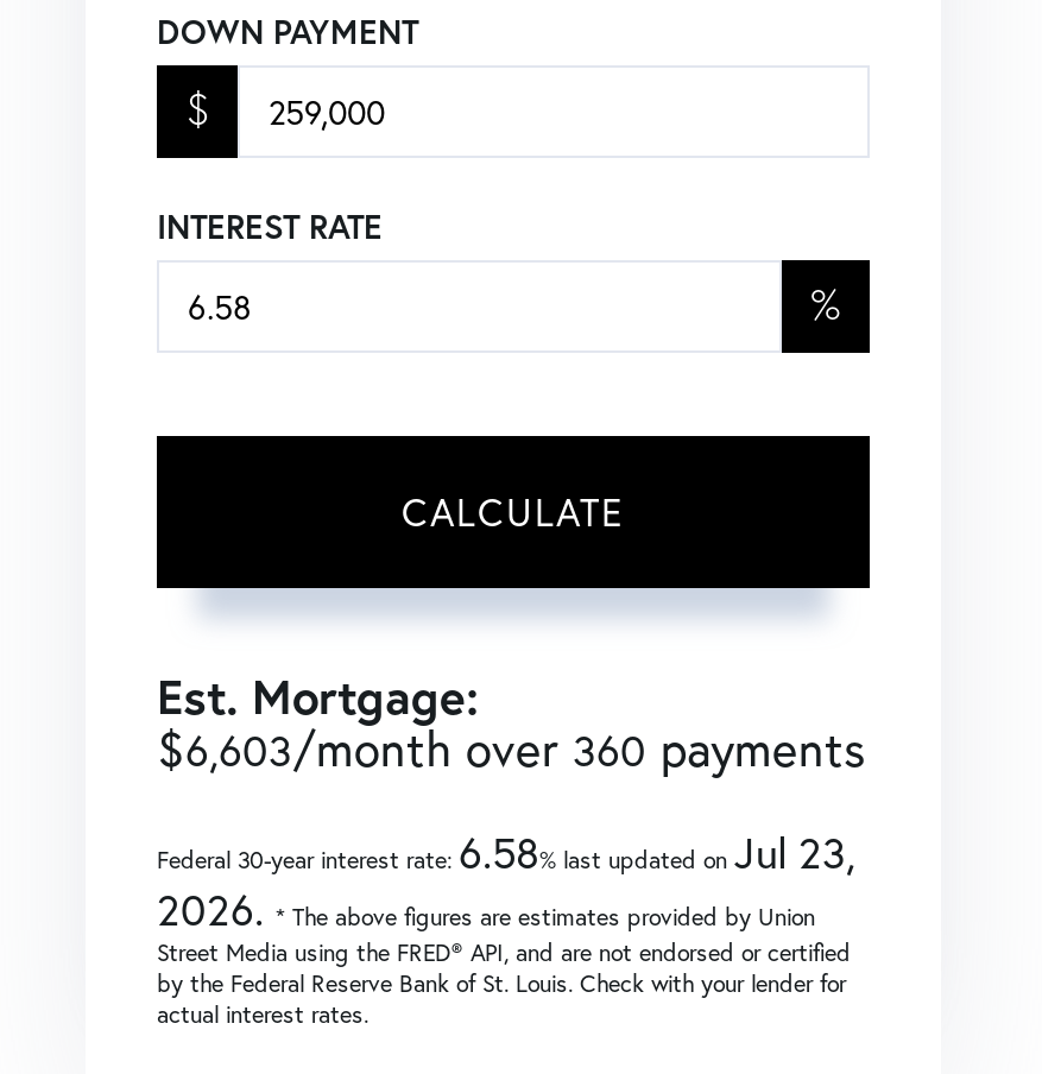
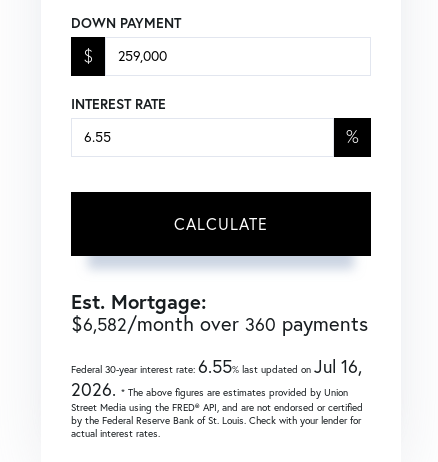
- $6,603/month over 360 payments
+ $6,582/month over 360 payments

- Federal 30-year interest rate:6.58% last updated onJul 23,
+ Federal 30-year interest rate:6.55% last updated onJul 16,
